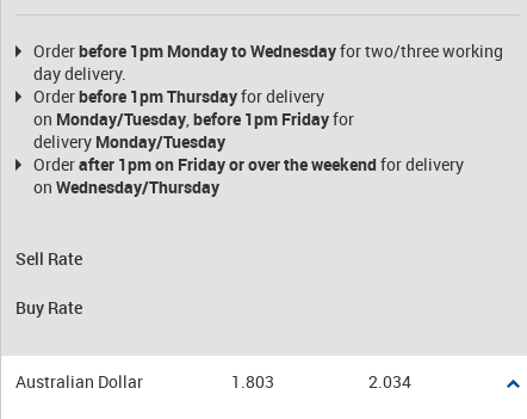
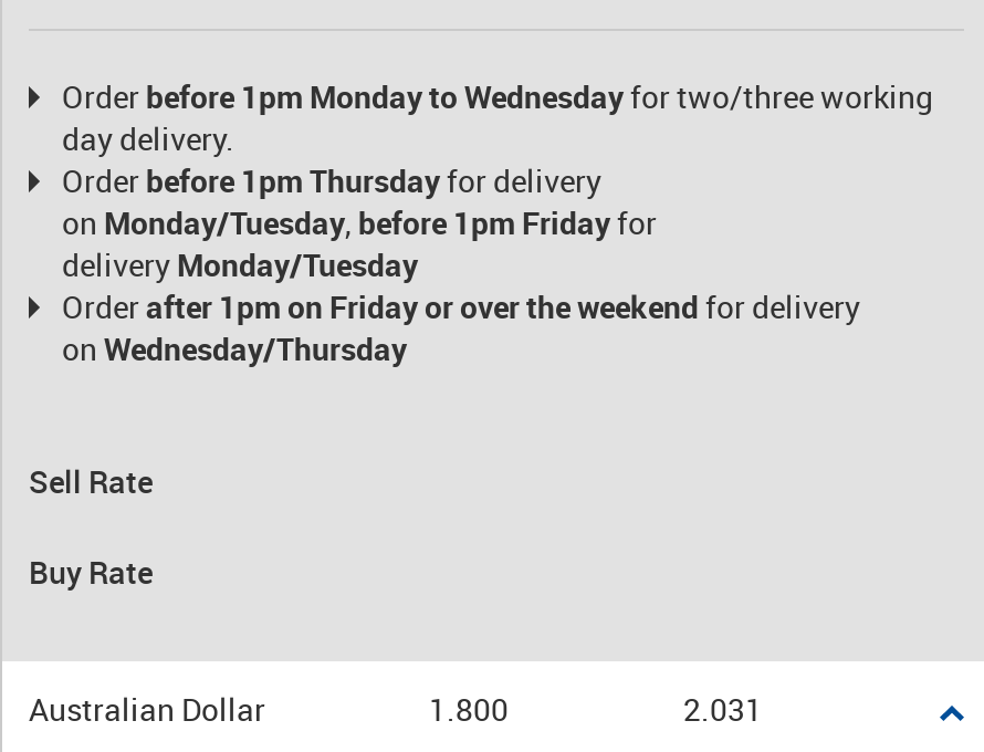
- 1.803
+ 1.800

- 2.034
+ 2.031
